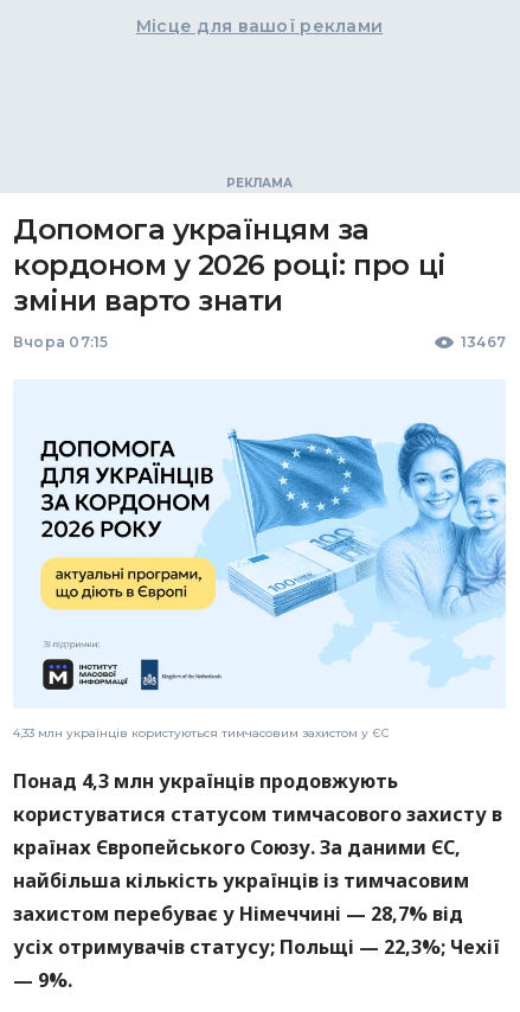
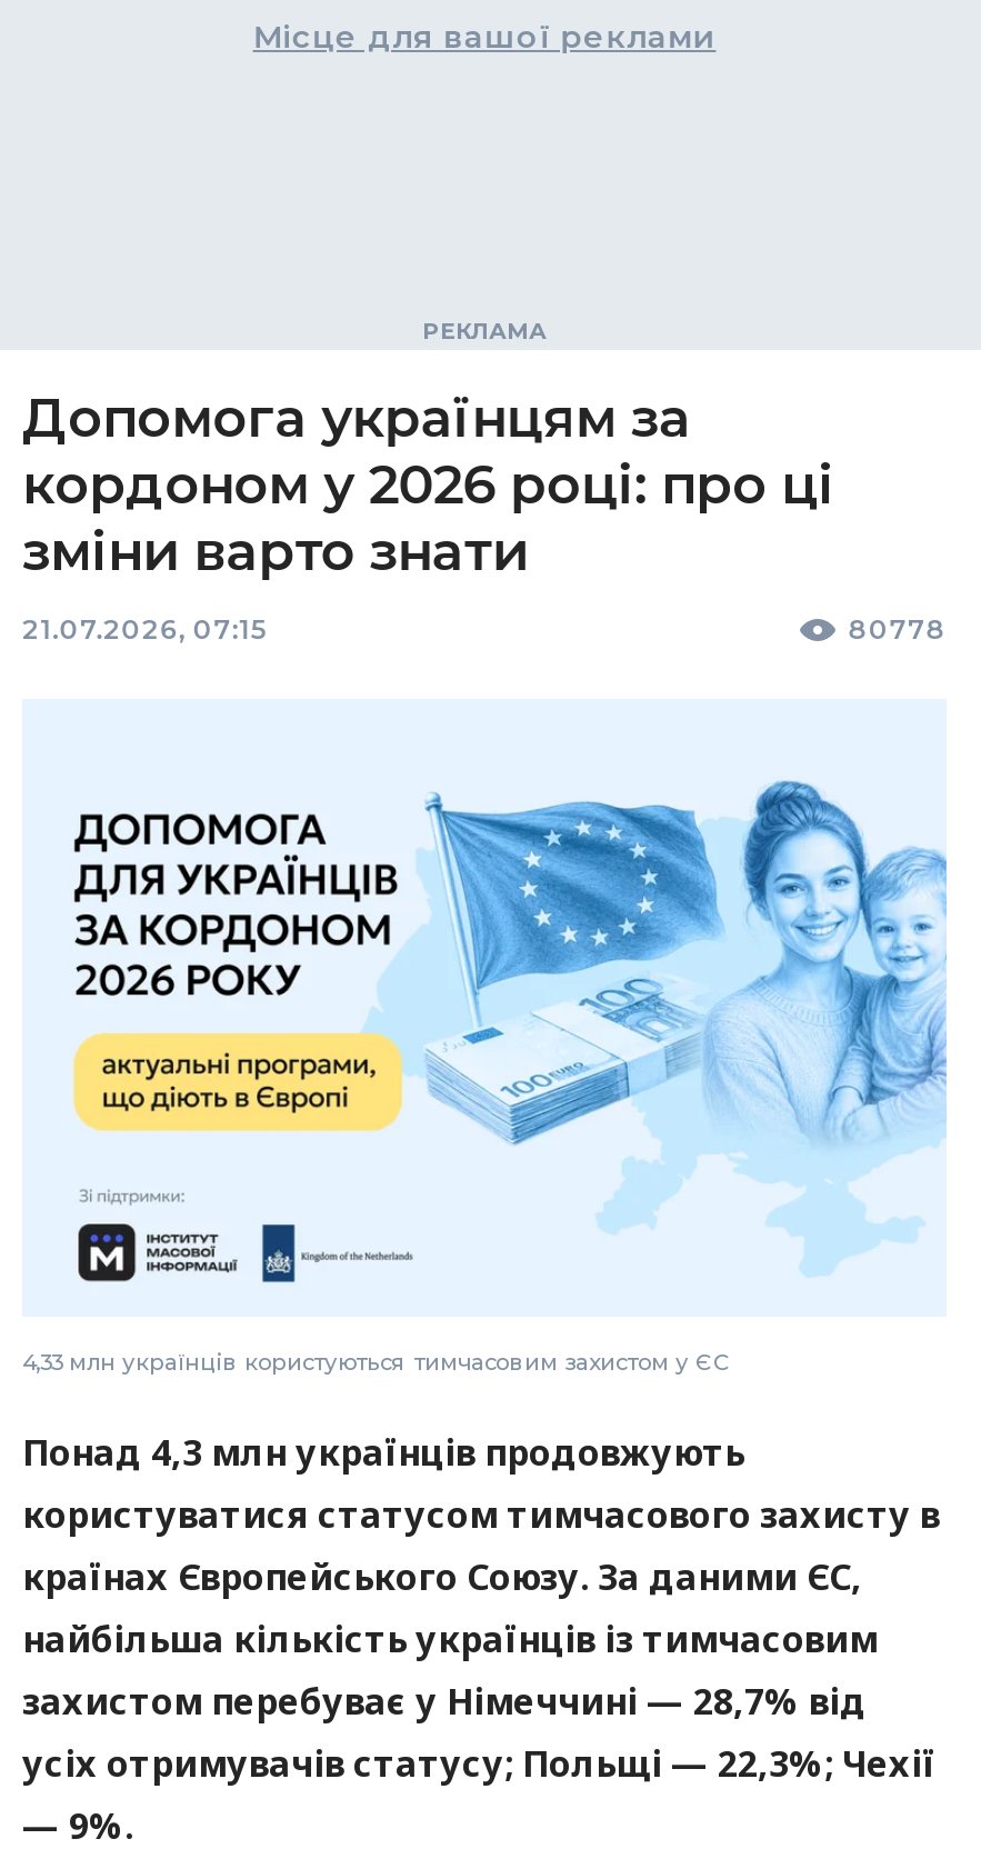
- Вчора 07:15
- 13467
+ 21.07.2026, 07:15
+ 80778
